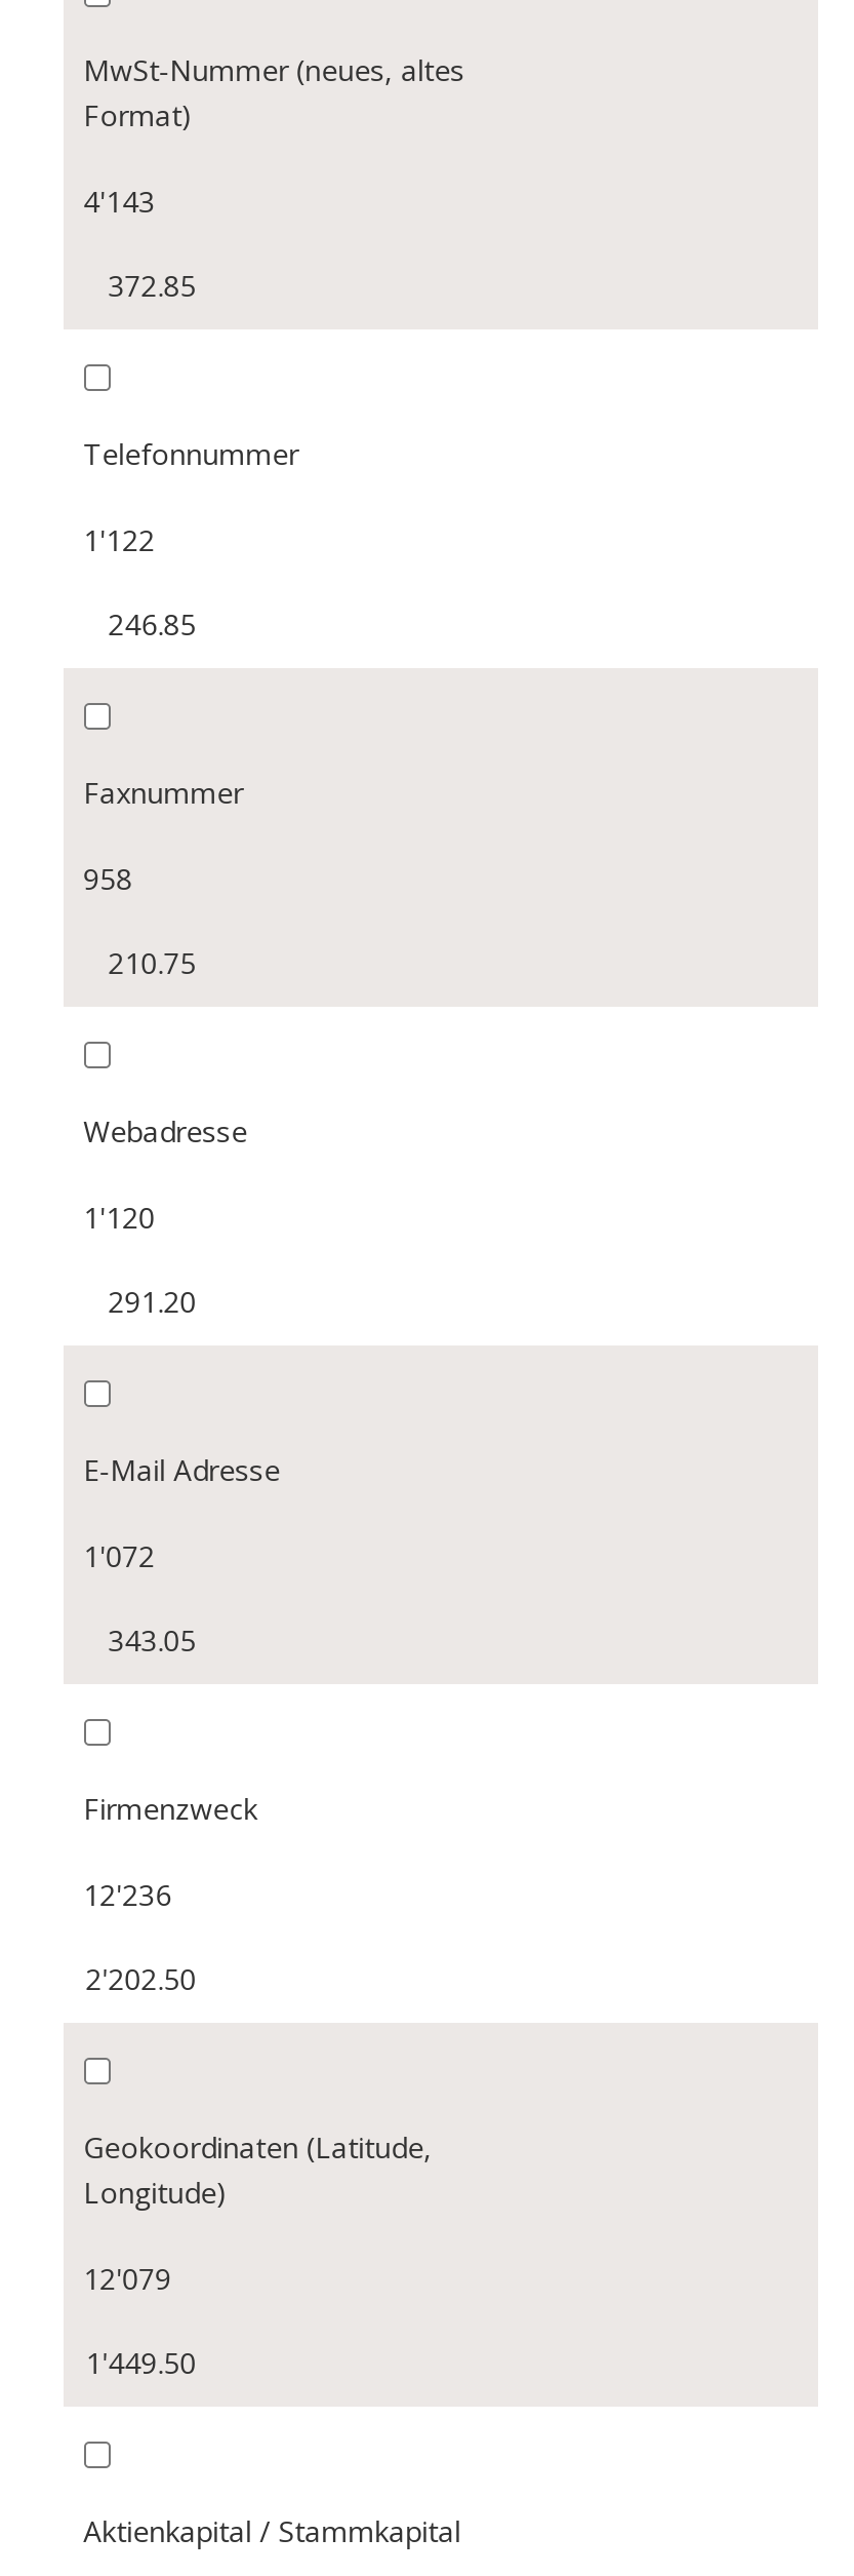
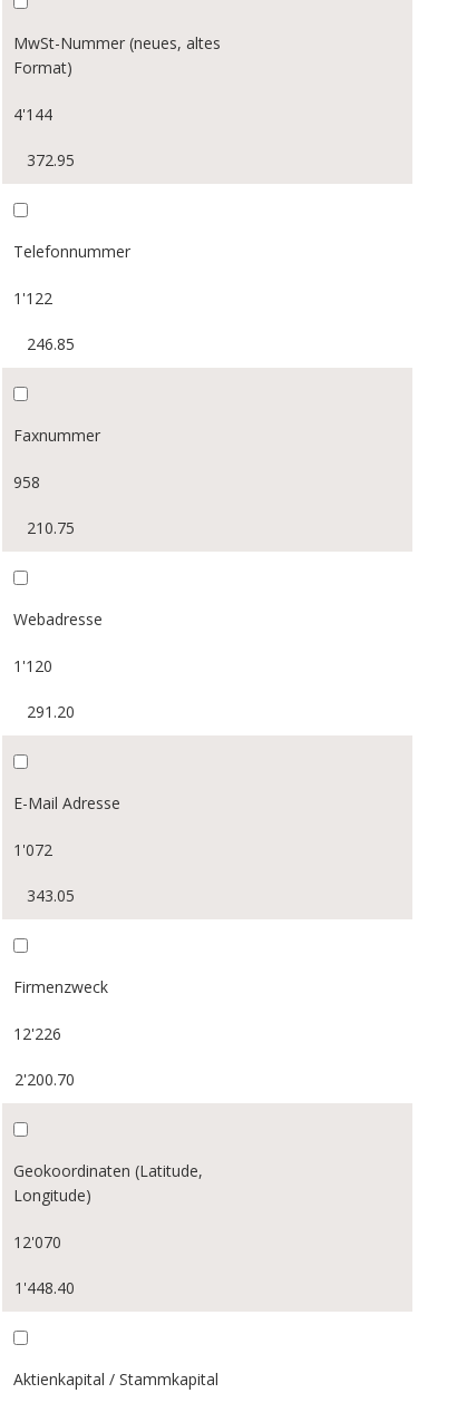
- 4'143
+ 4'144

- 372.85
+ 372.95

- 12'236
+ 12'226

- 2'202.50
+ 2'200.70

- 12'079
+ 12'070

- 1'449.50
+ 1'448.40
